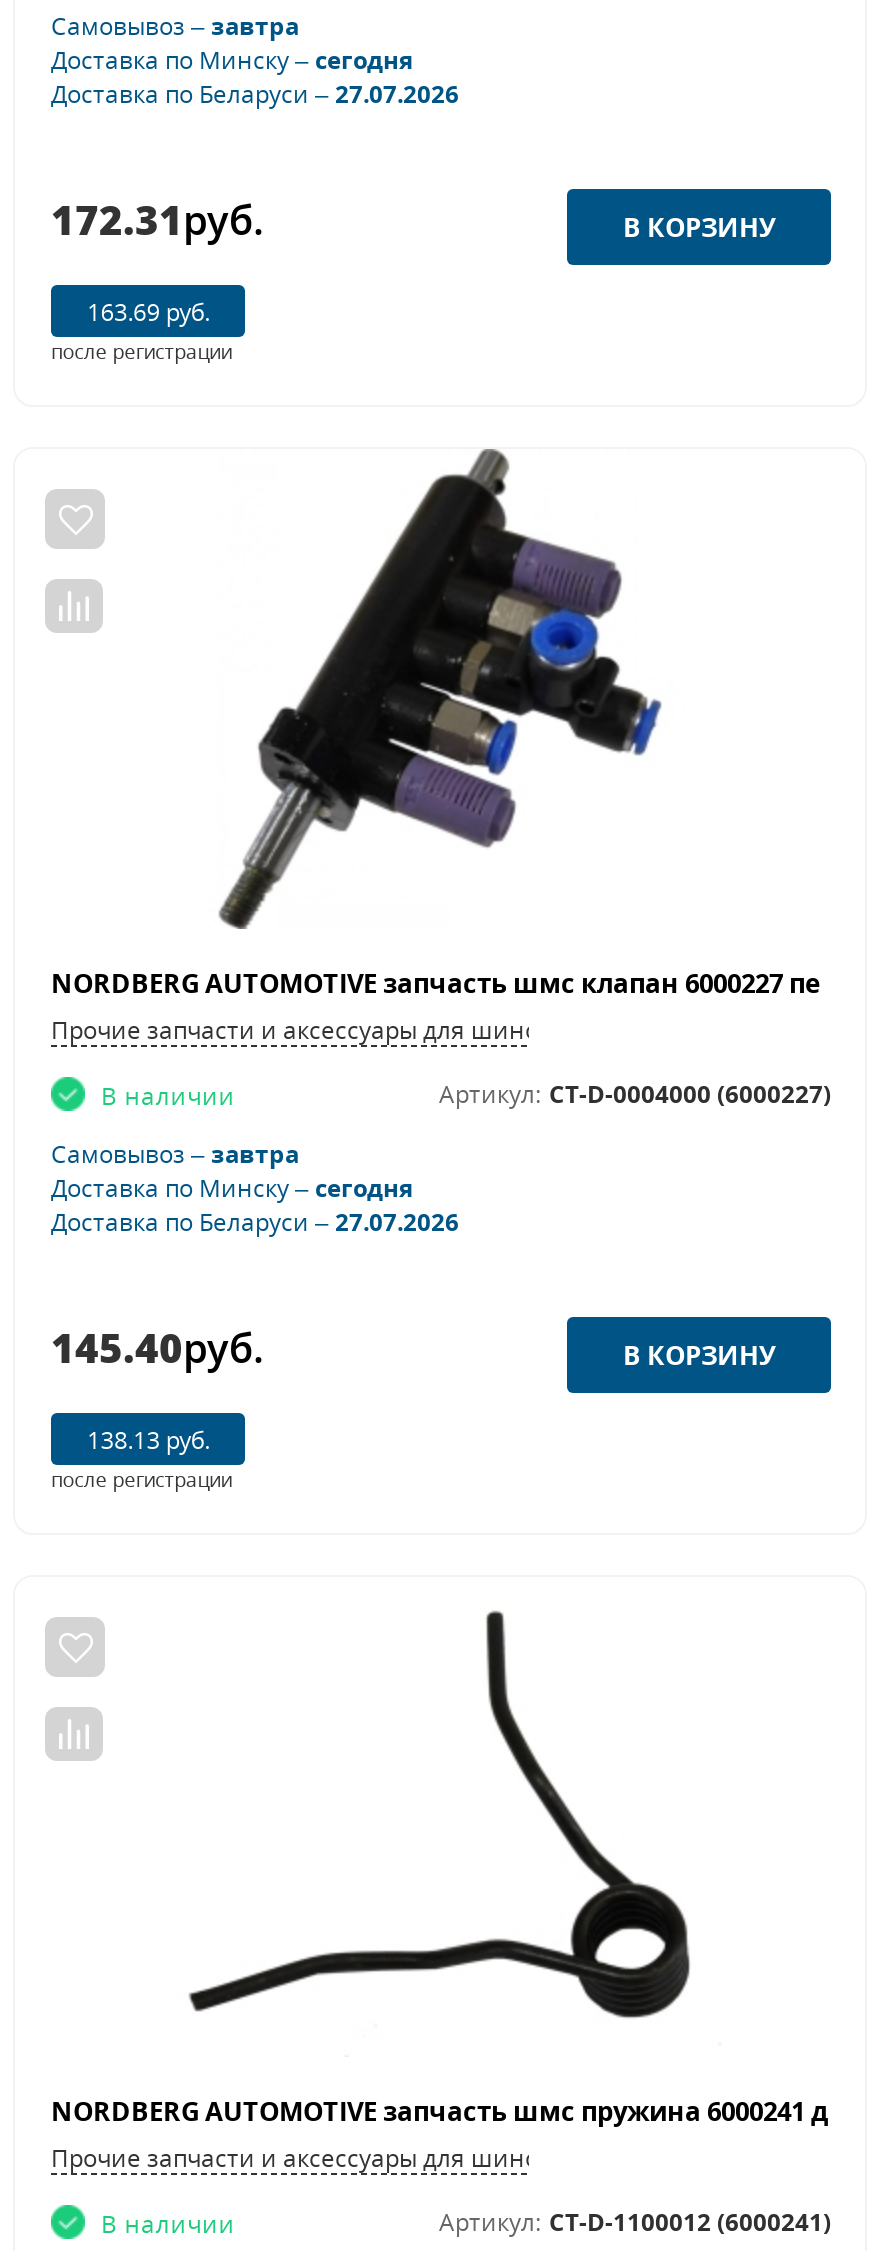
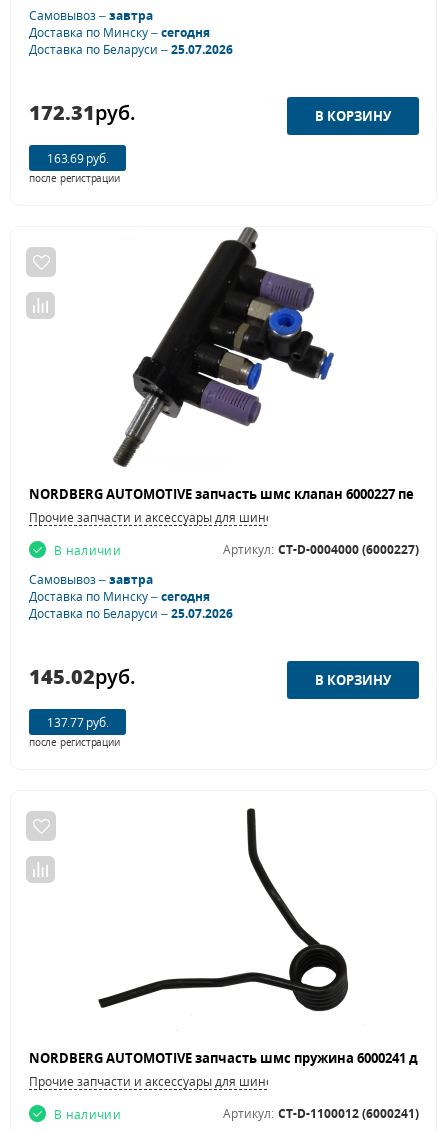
- Доставка по Беларуси – 27.07.2026
+ Доставка по Беларуси – 25.07.2026

- Доставка по Беларуси – 27.07.2026
+ Доставка по Беларуси – 25.07.2026

- 145.40руб.
+ 145.02руб.

- 138.13 руб.
+ 137.77 руб.
